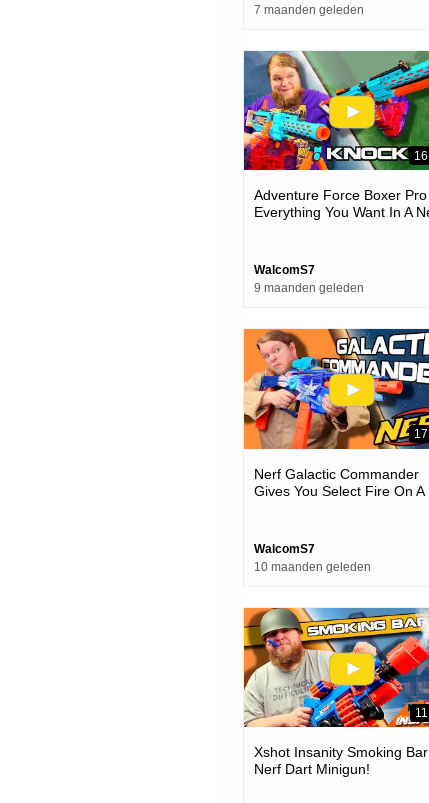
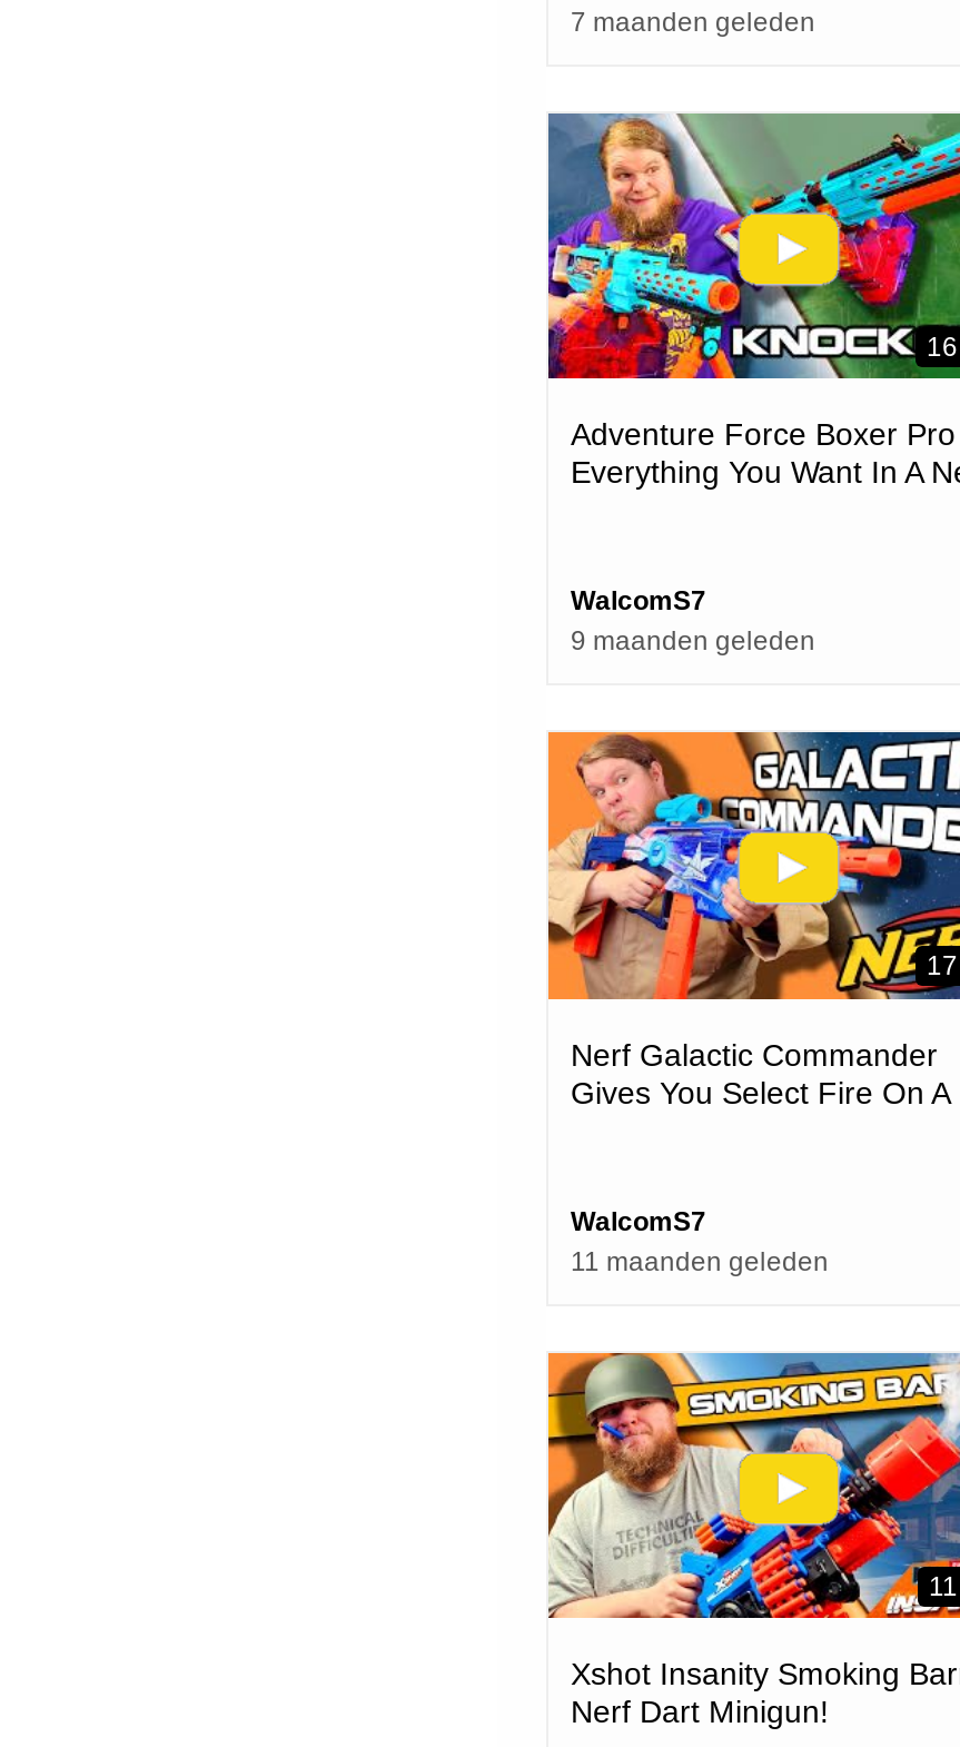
- 10 maanden geleden
+ 11 maanden geleden
